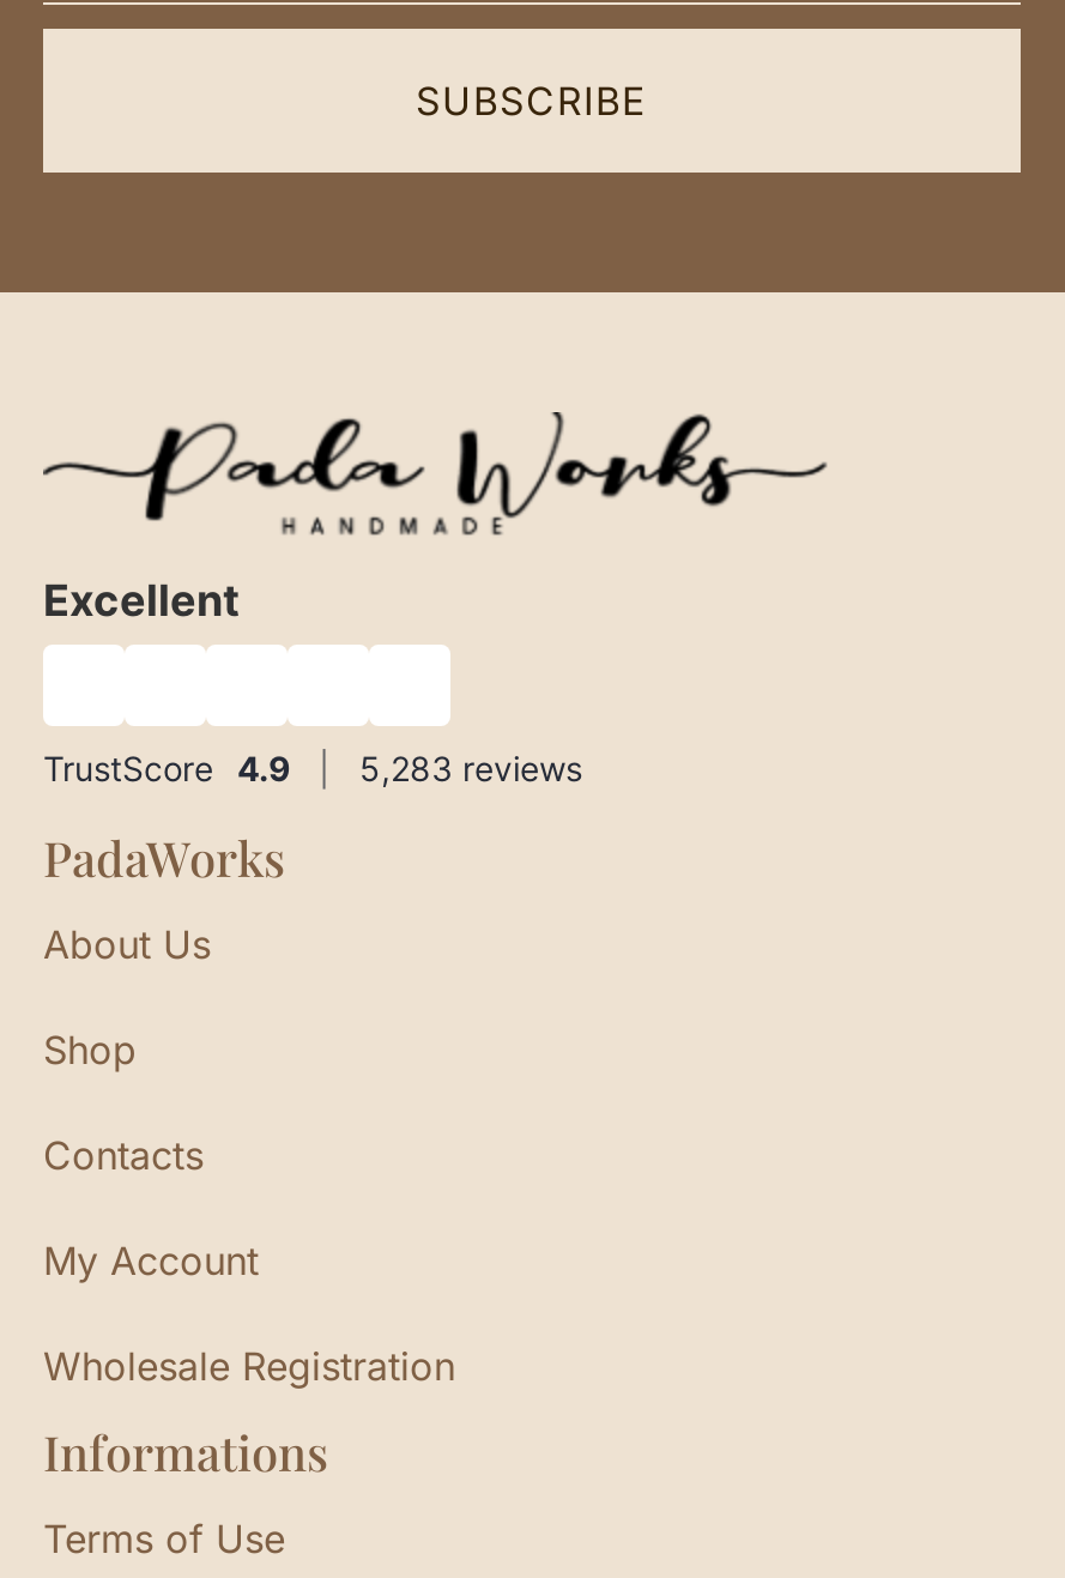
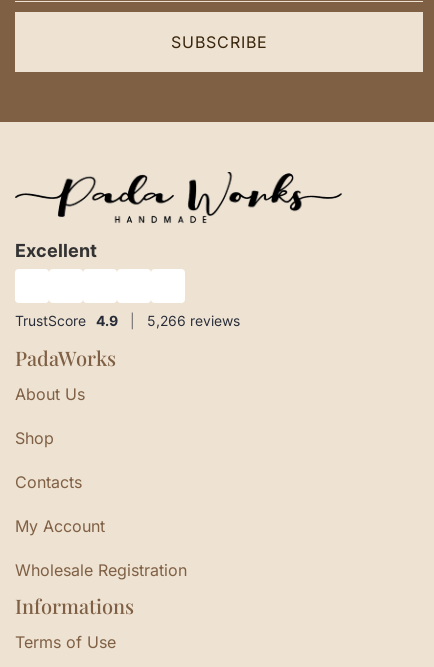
- 5,283 reviews
+ 5,266 reviews
